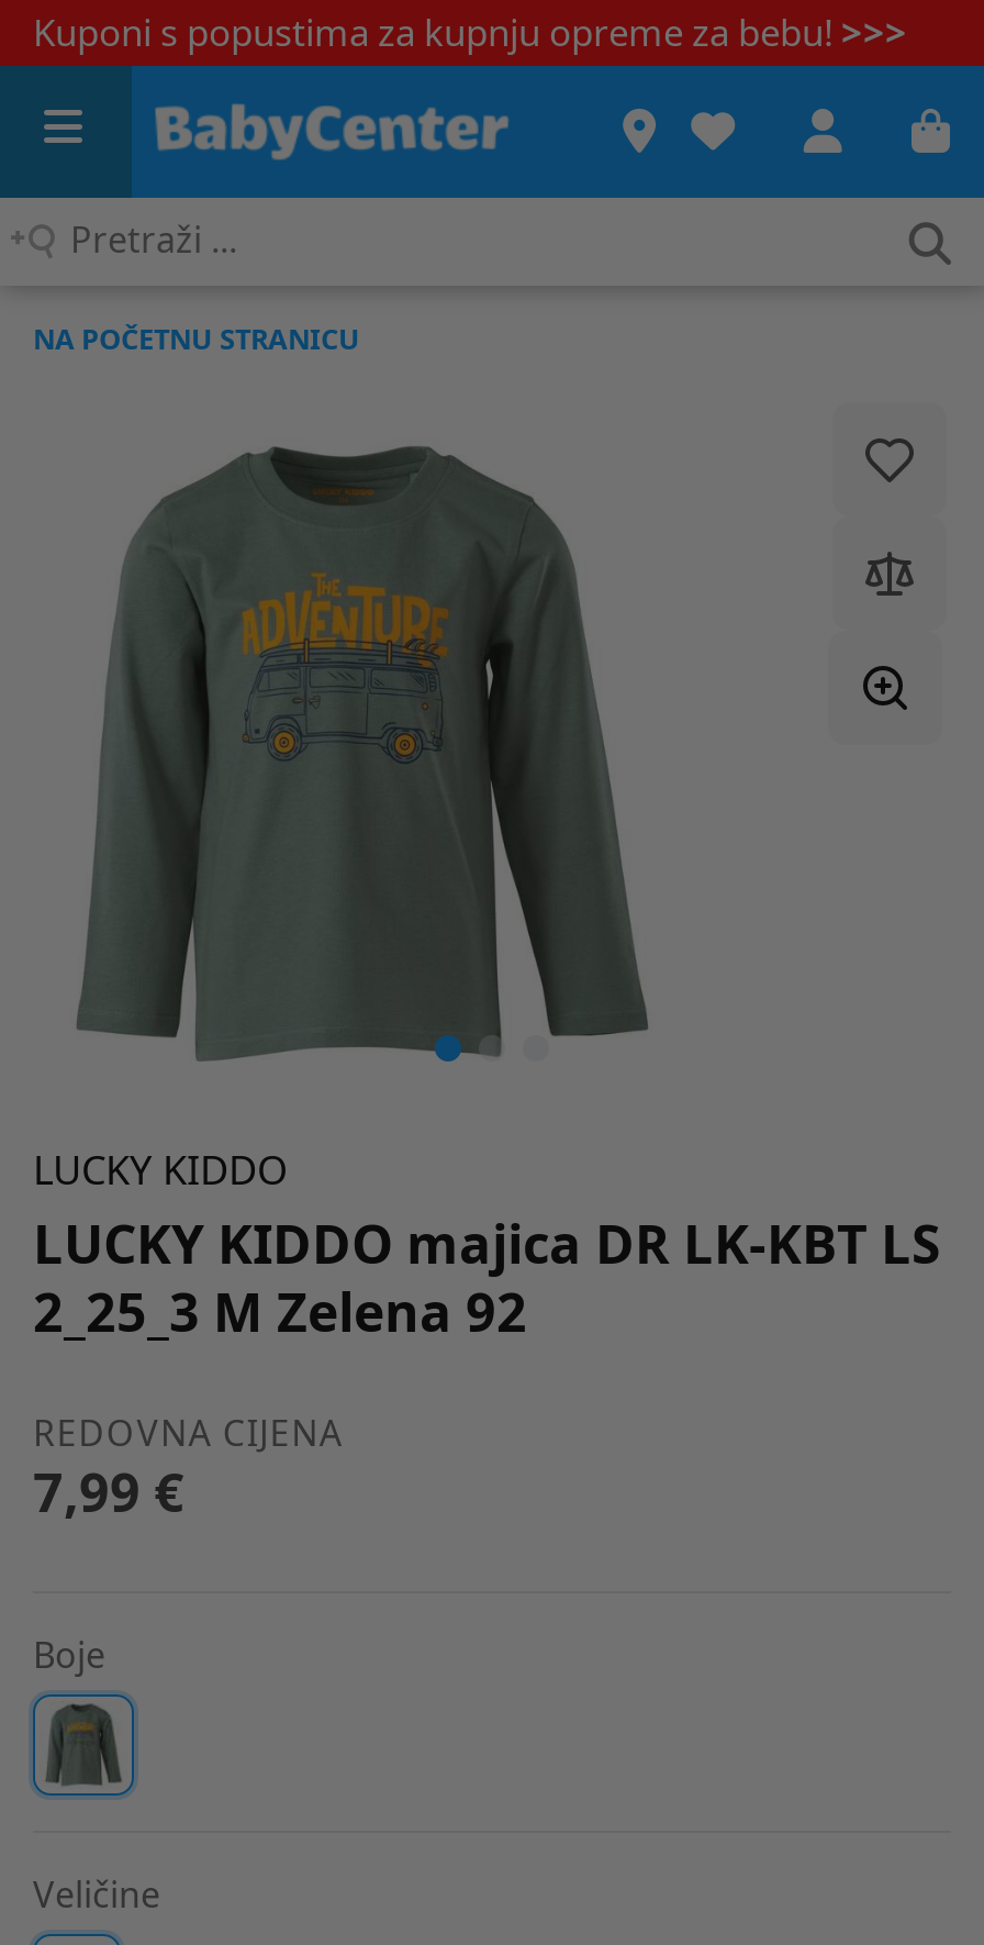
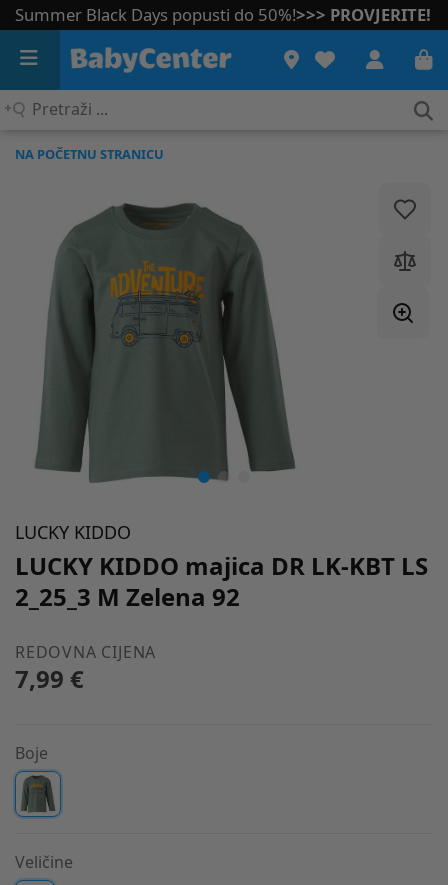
- Kuponi s popustima za kupnju opreme za bebu! >>>
+ Summer Black Days popusti do 50%! >>> PROVJERITE!
